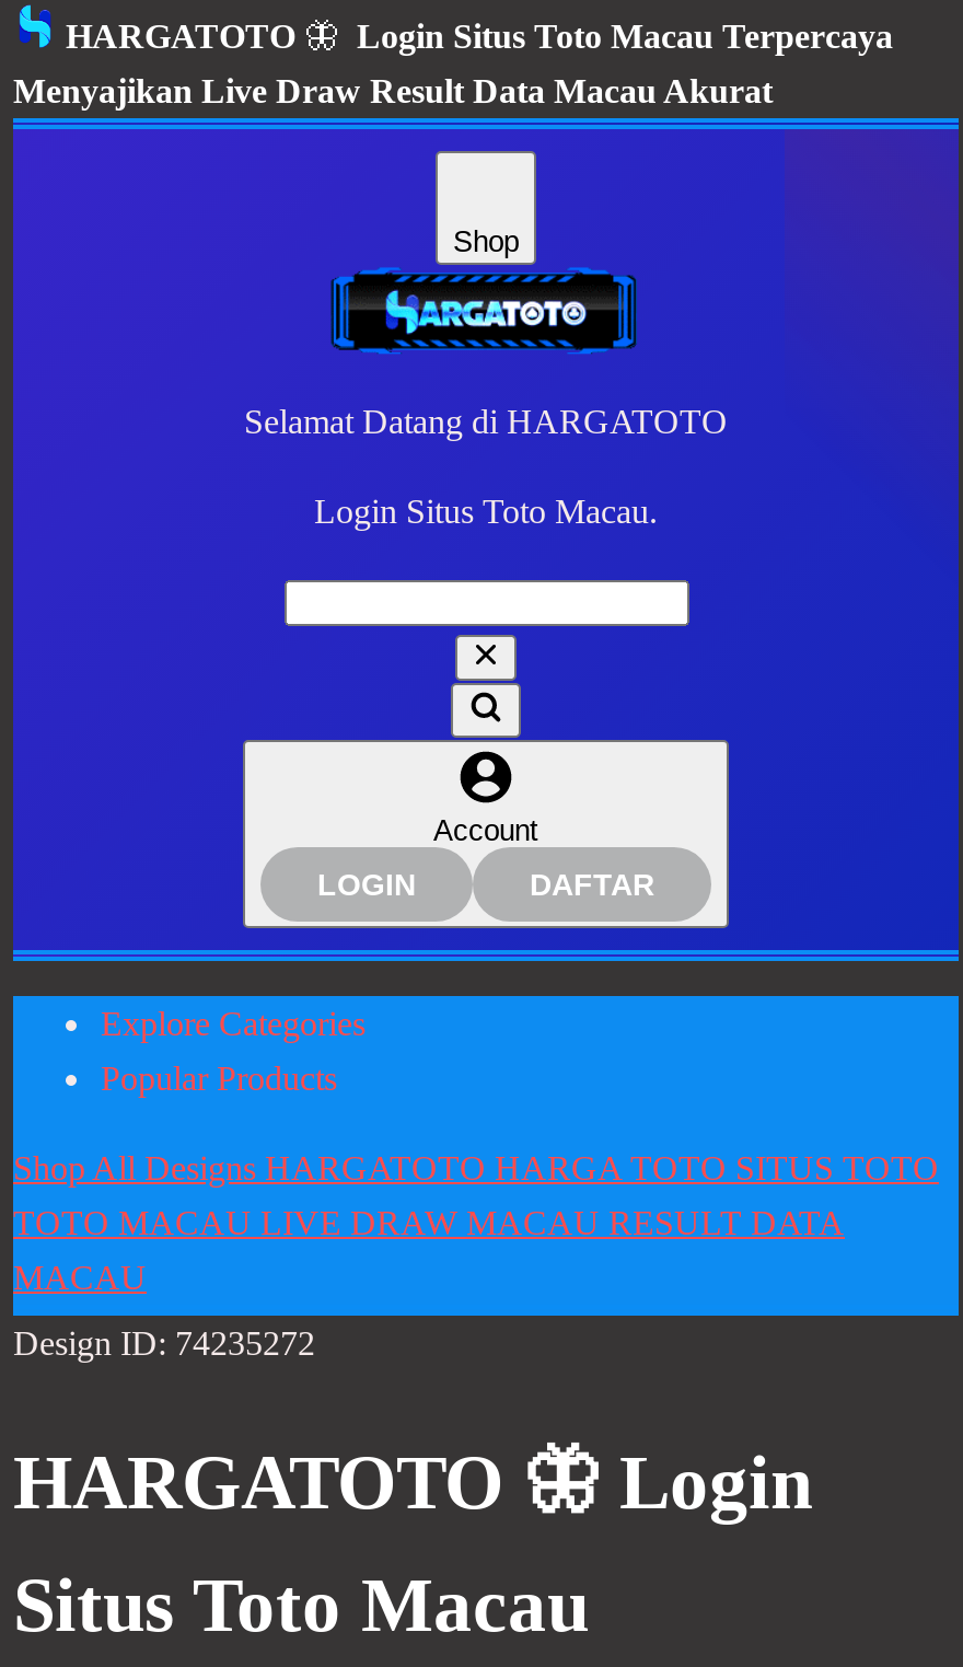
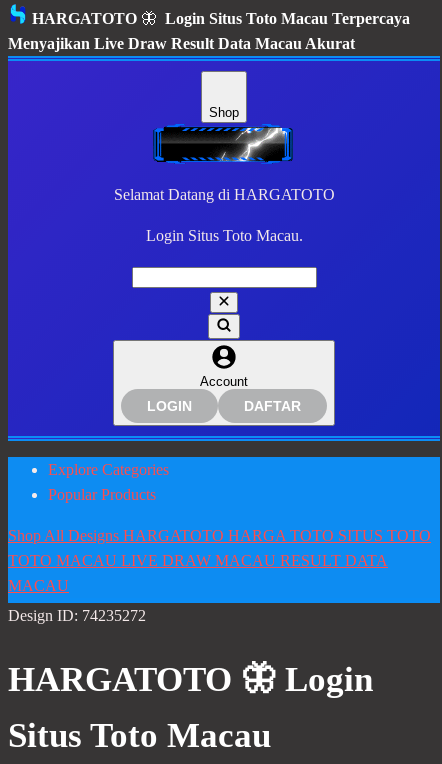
- [image]
+ [image]
